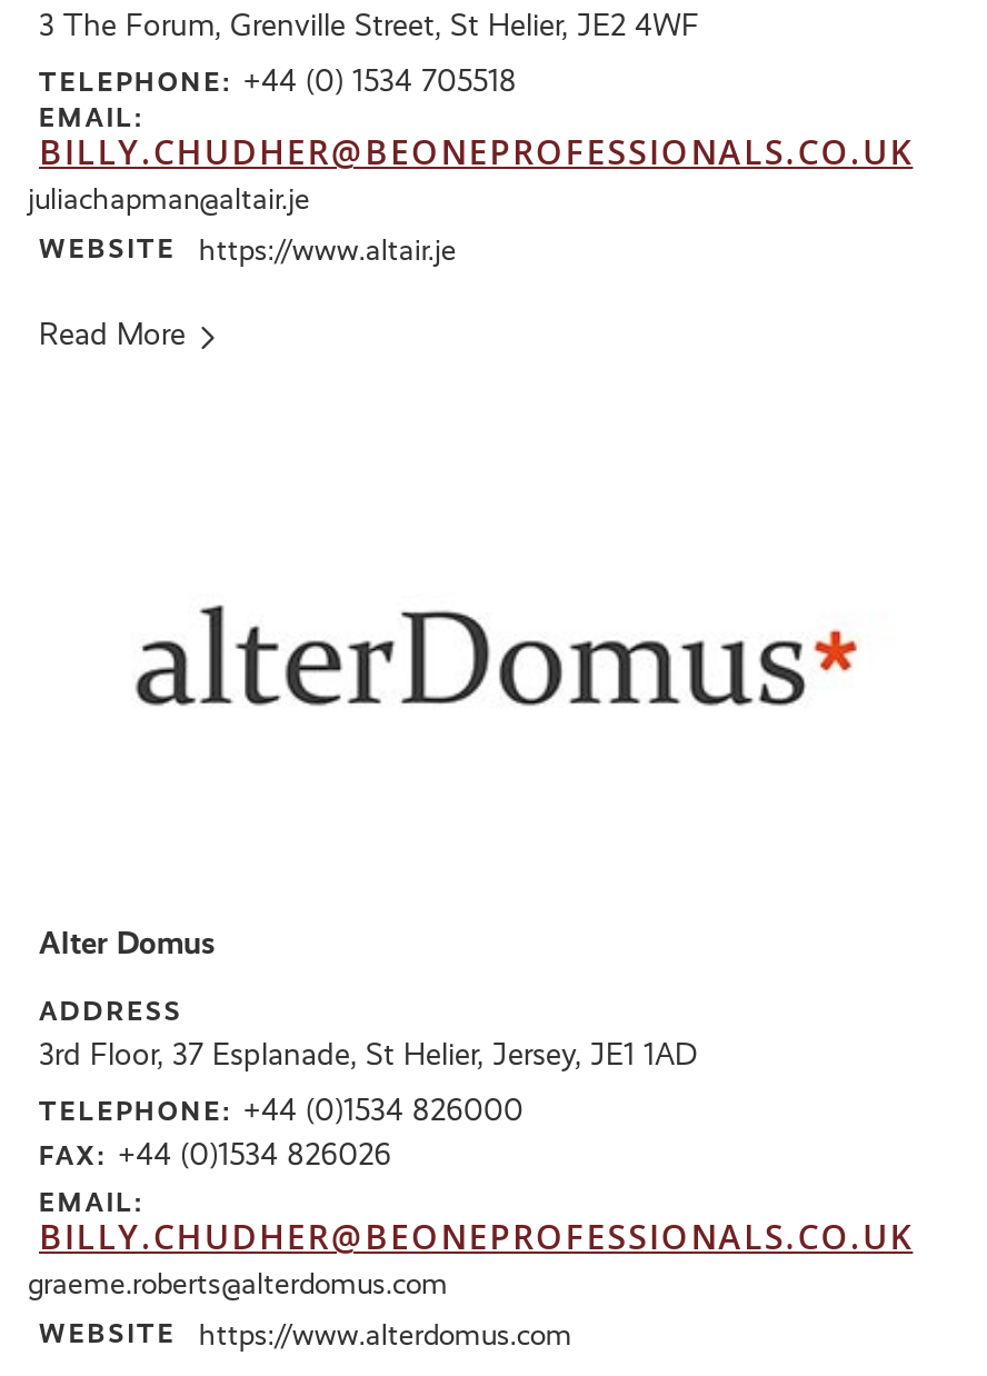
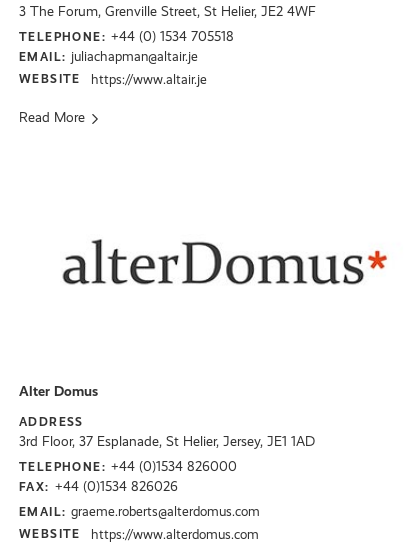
- EMAIL:
- BILLY.CHUDHER@BEONEPROFESSIONALS.CO.UK
- juliachapman@altair.je
+ EMAIL: juliachapman@altair.je

- EMAIL:
- BILLY.CHUDHER@BEONEPROFESSIONALS.CO.UK
- graeme.roberts@alterdomus.com
+ EMAIL: graeme.roberts@alterdomus.com
